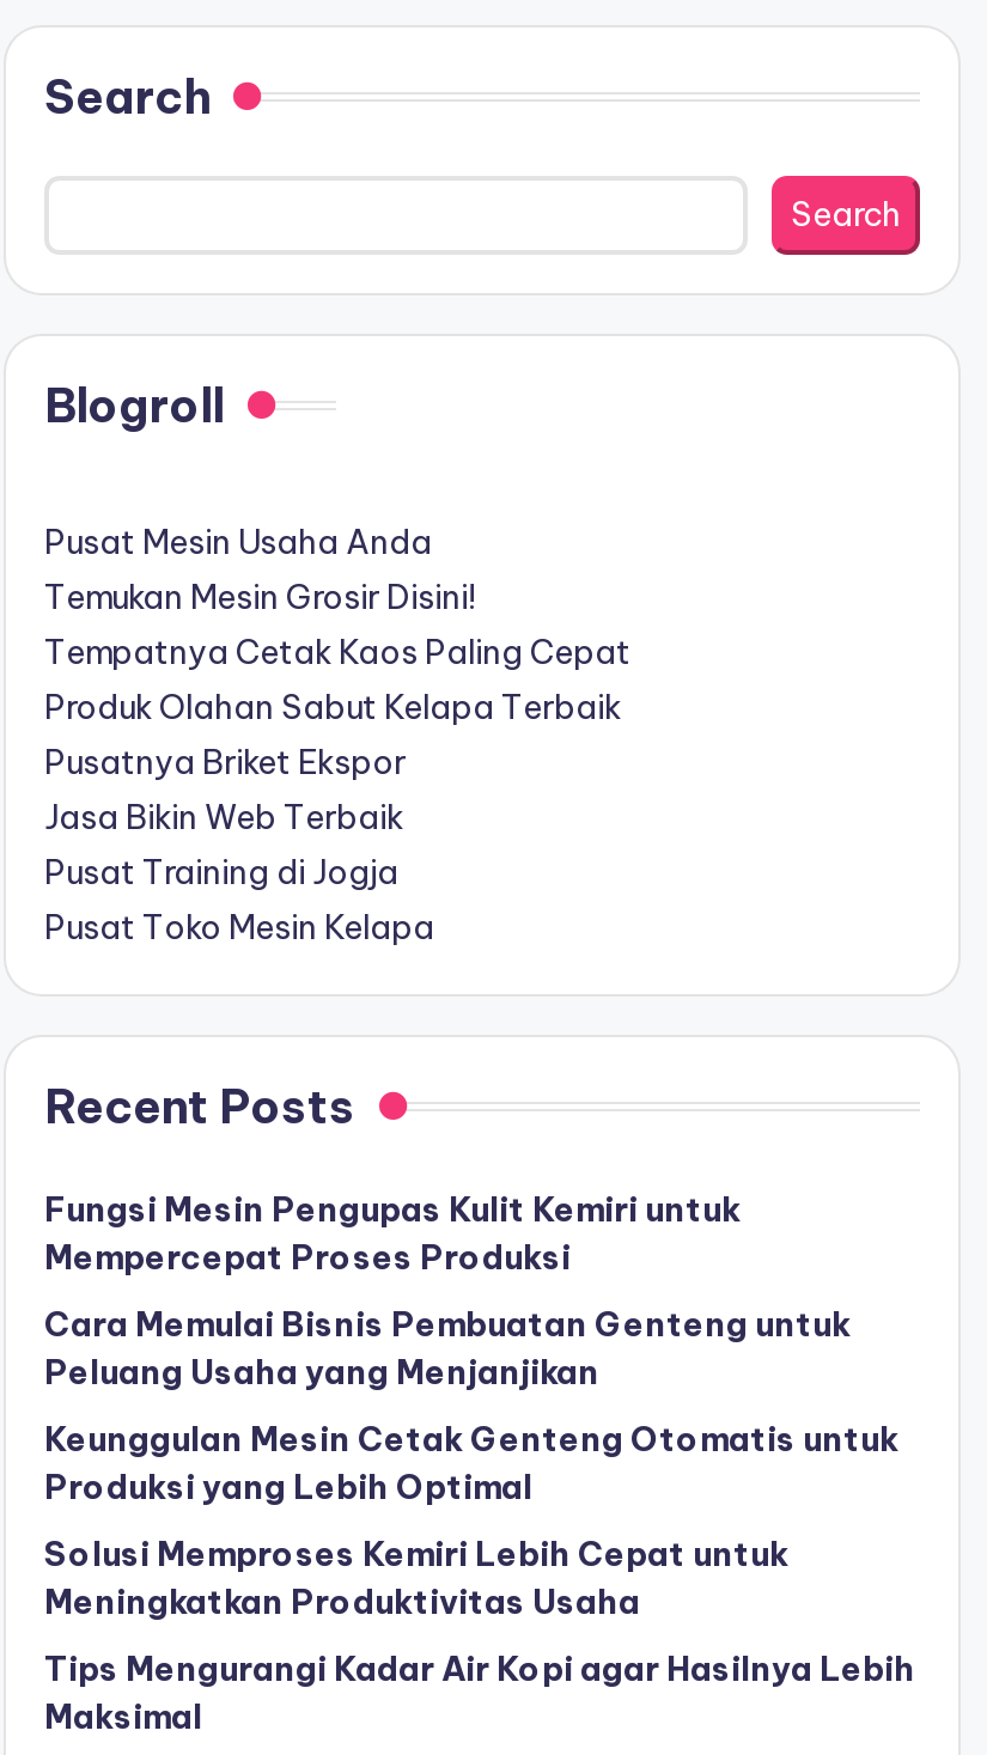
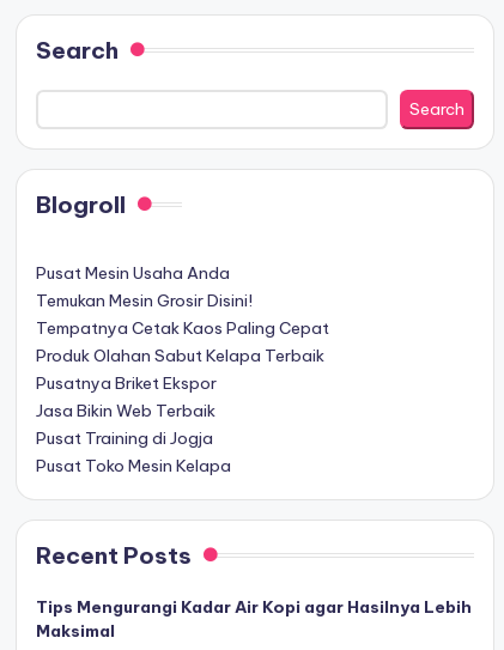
- Fungsi Mesin Pengupas Kulit Kemiri untuk
- Mempercepat Proses Produksi
- Cara Memulai Bisnis Pembuatan Genteng untuk
- Peluang Usaha yang Menjanjikan
- Keunggulan Mesin Cetak Genteng Otomatis untuk
- Produksi yang Lebih Optimal
- Solusi Memproses Kemiri Lebih Cepat untuk
- Meningkatkan Produktivitas Usaha
